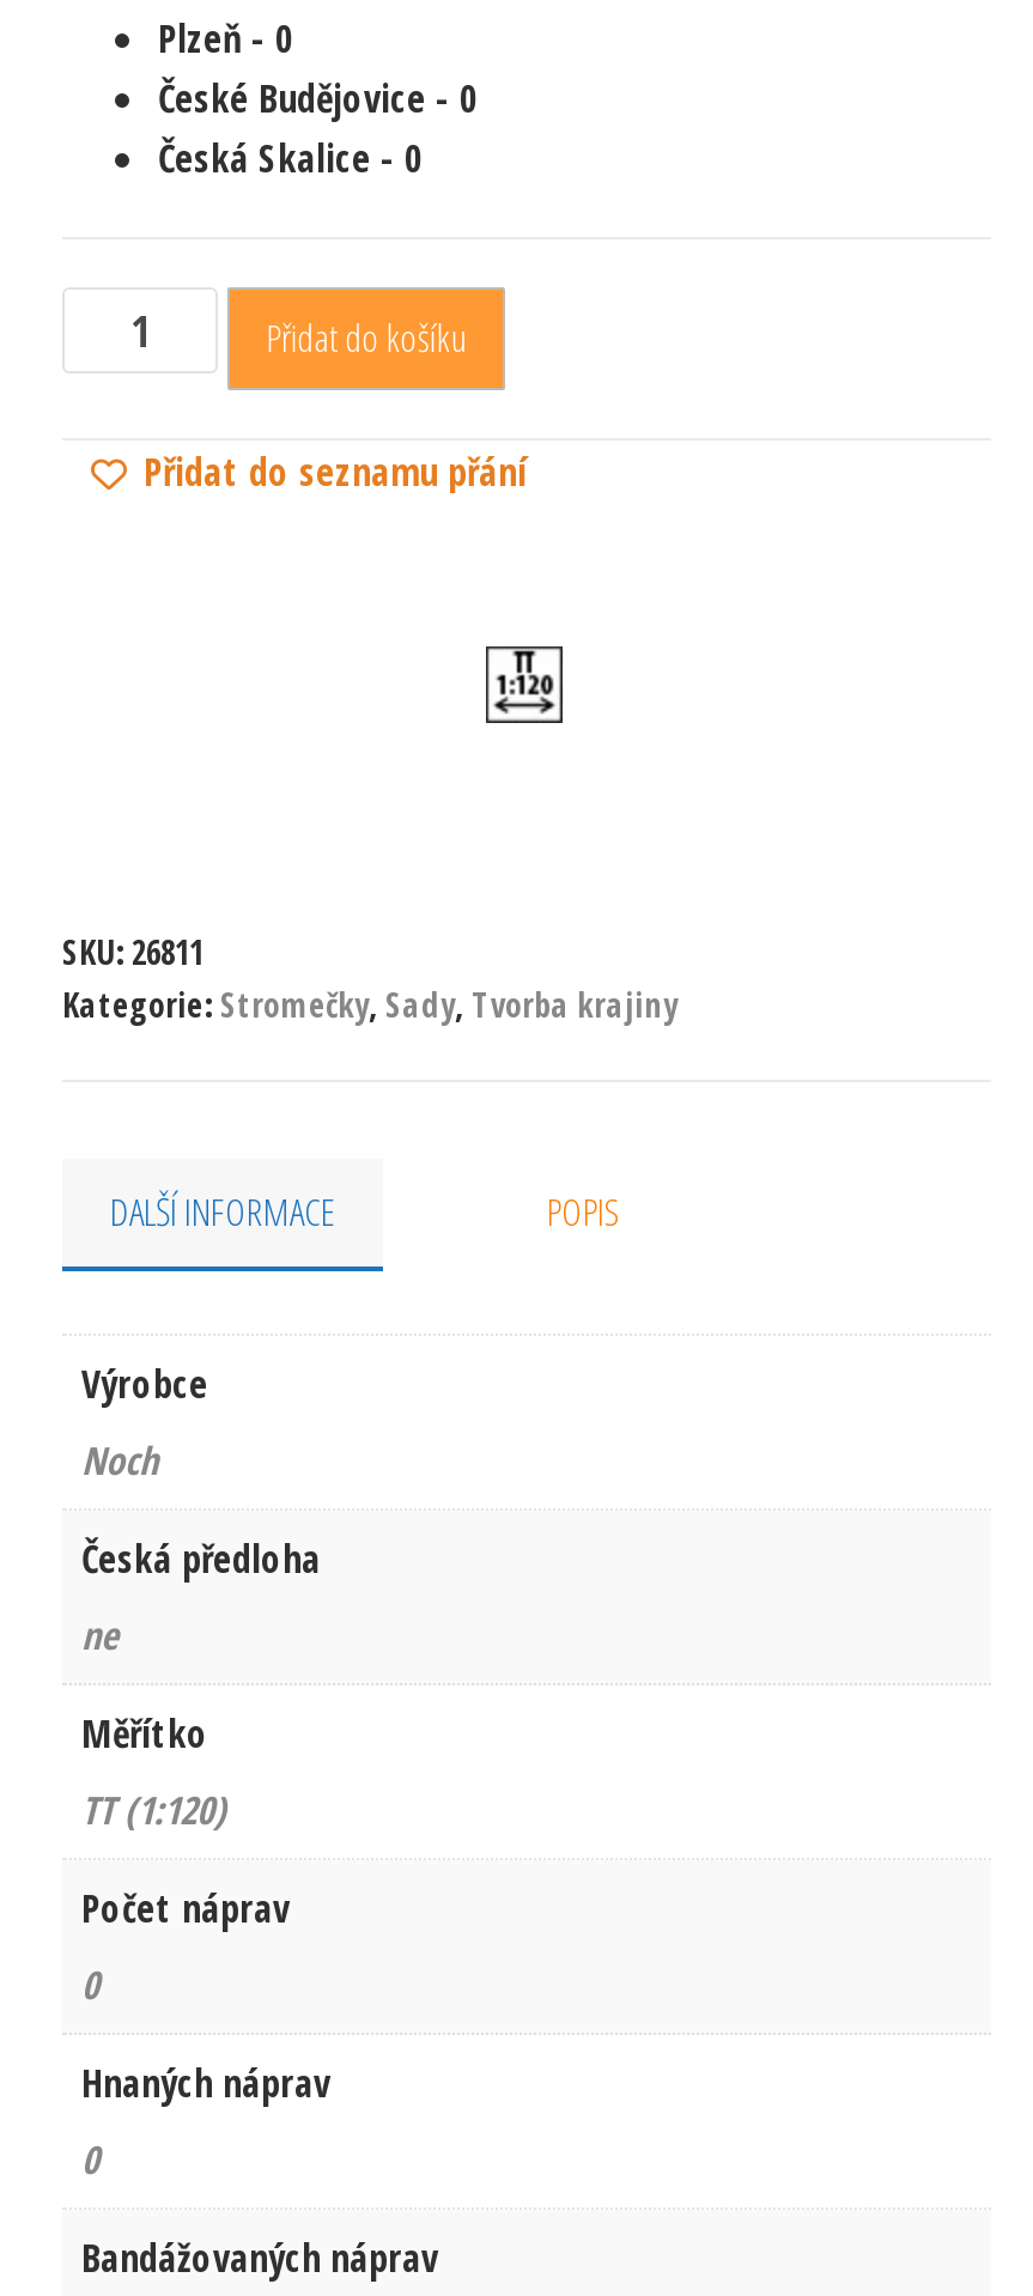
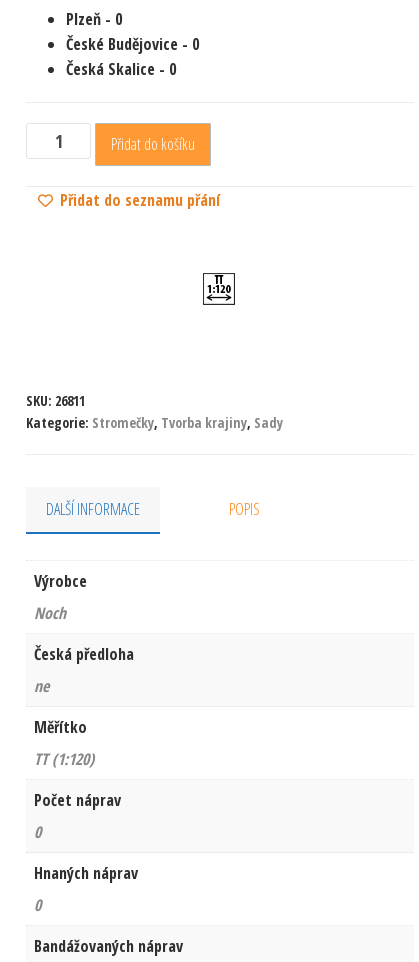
- Kategorie: Stromečky, Sady, Tvorba krajiny
+ Kategorie: Stromečky, Tvorba krajiny, Sady
